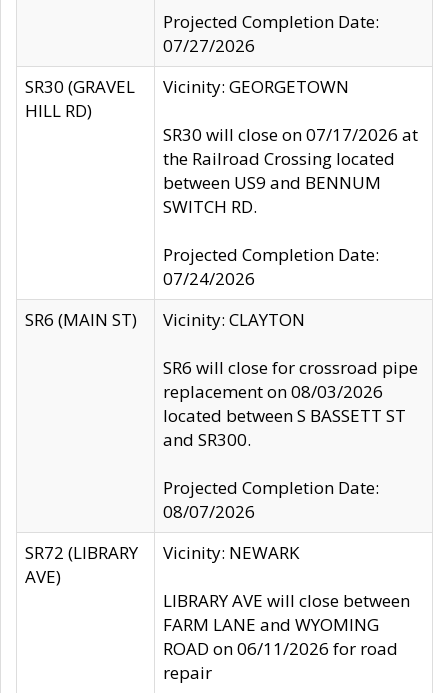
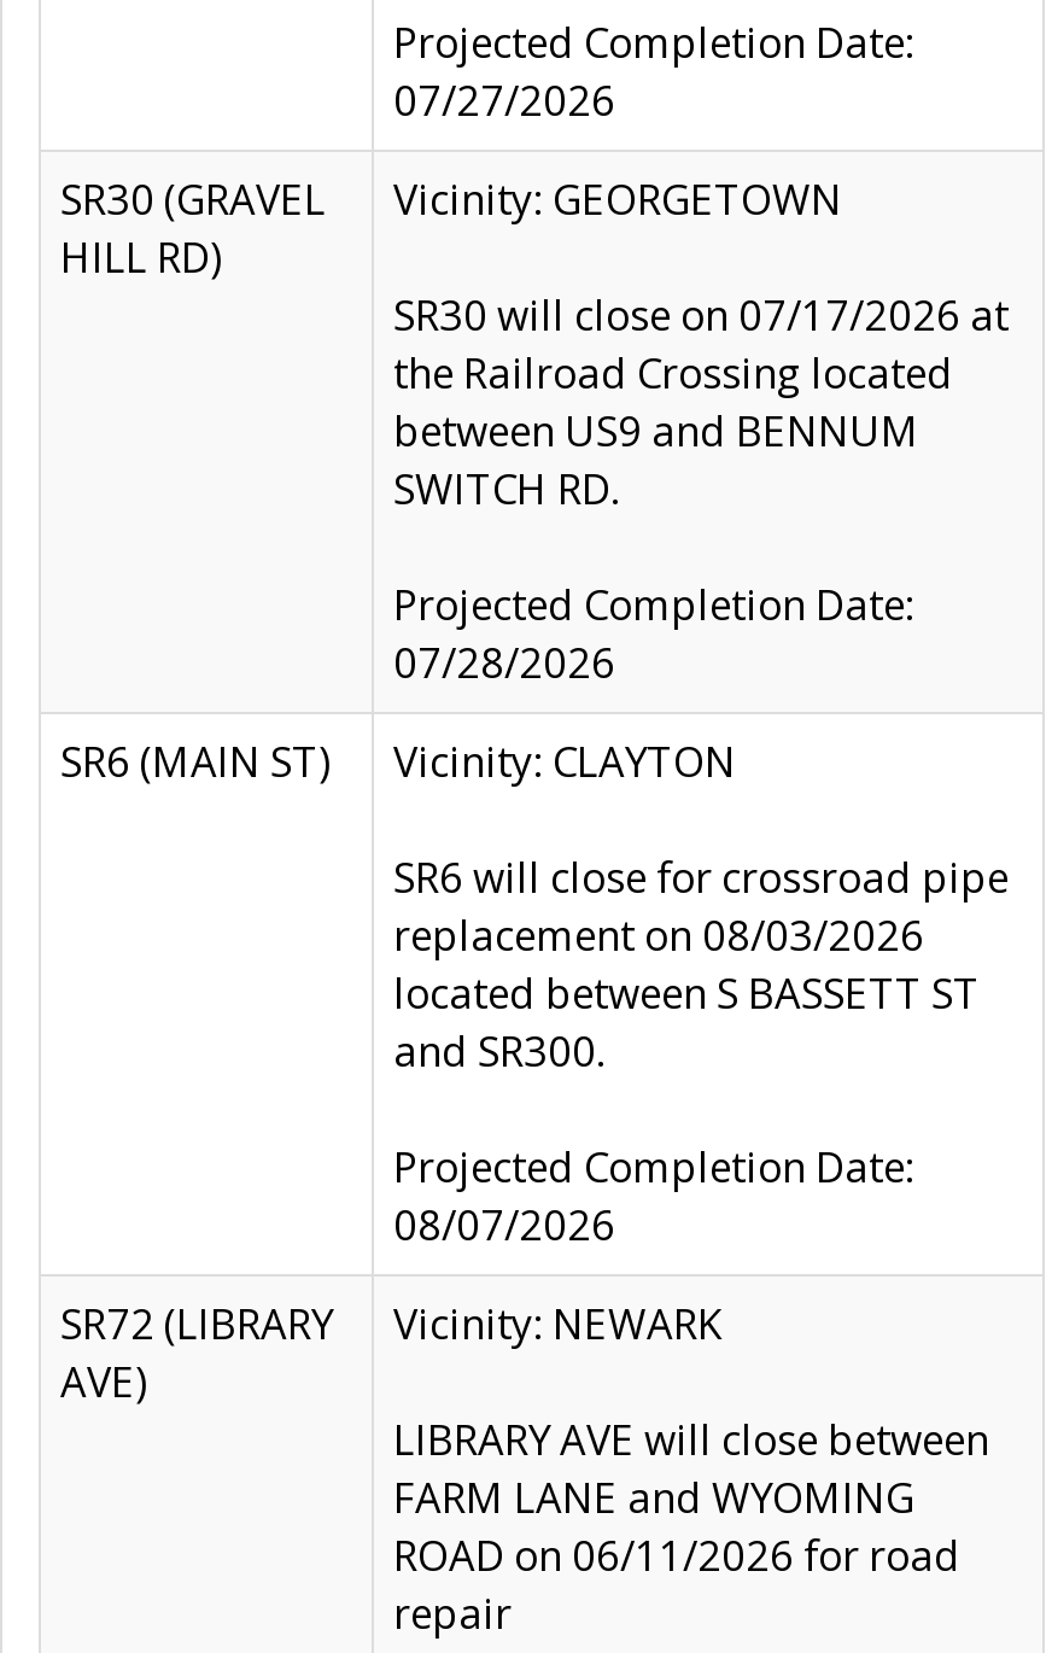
- 07/24/2026
+ 07/28/2026
